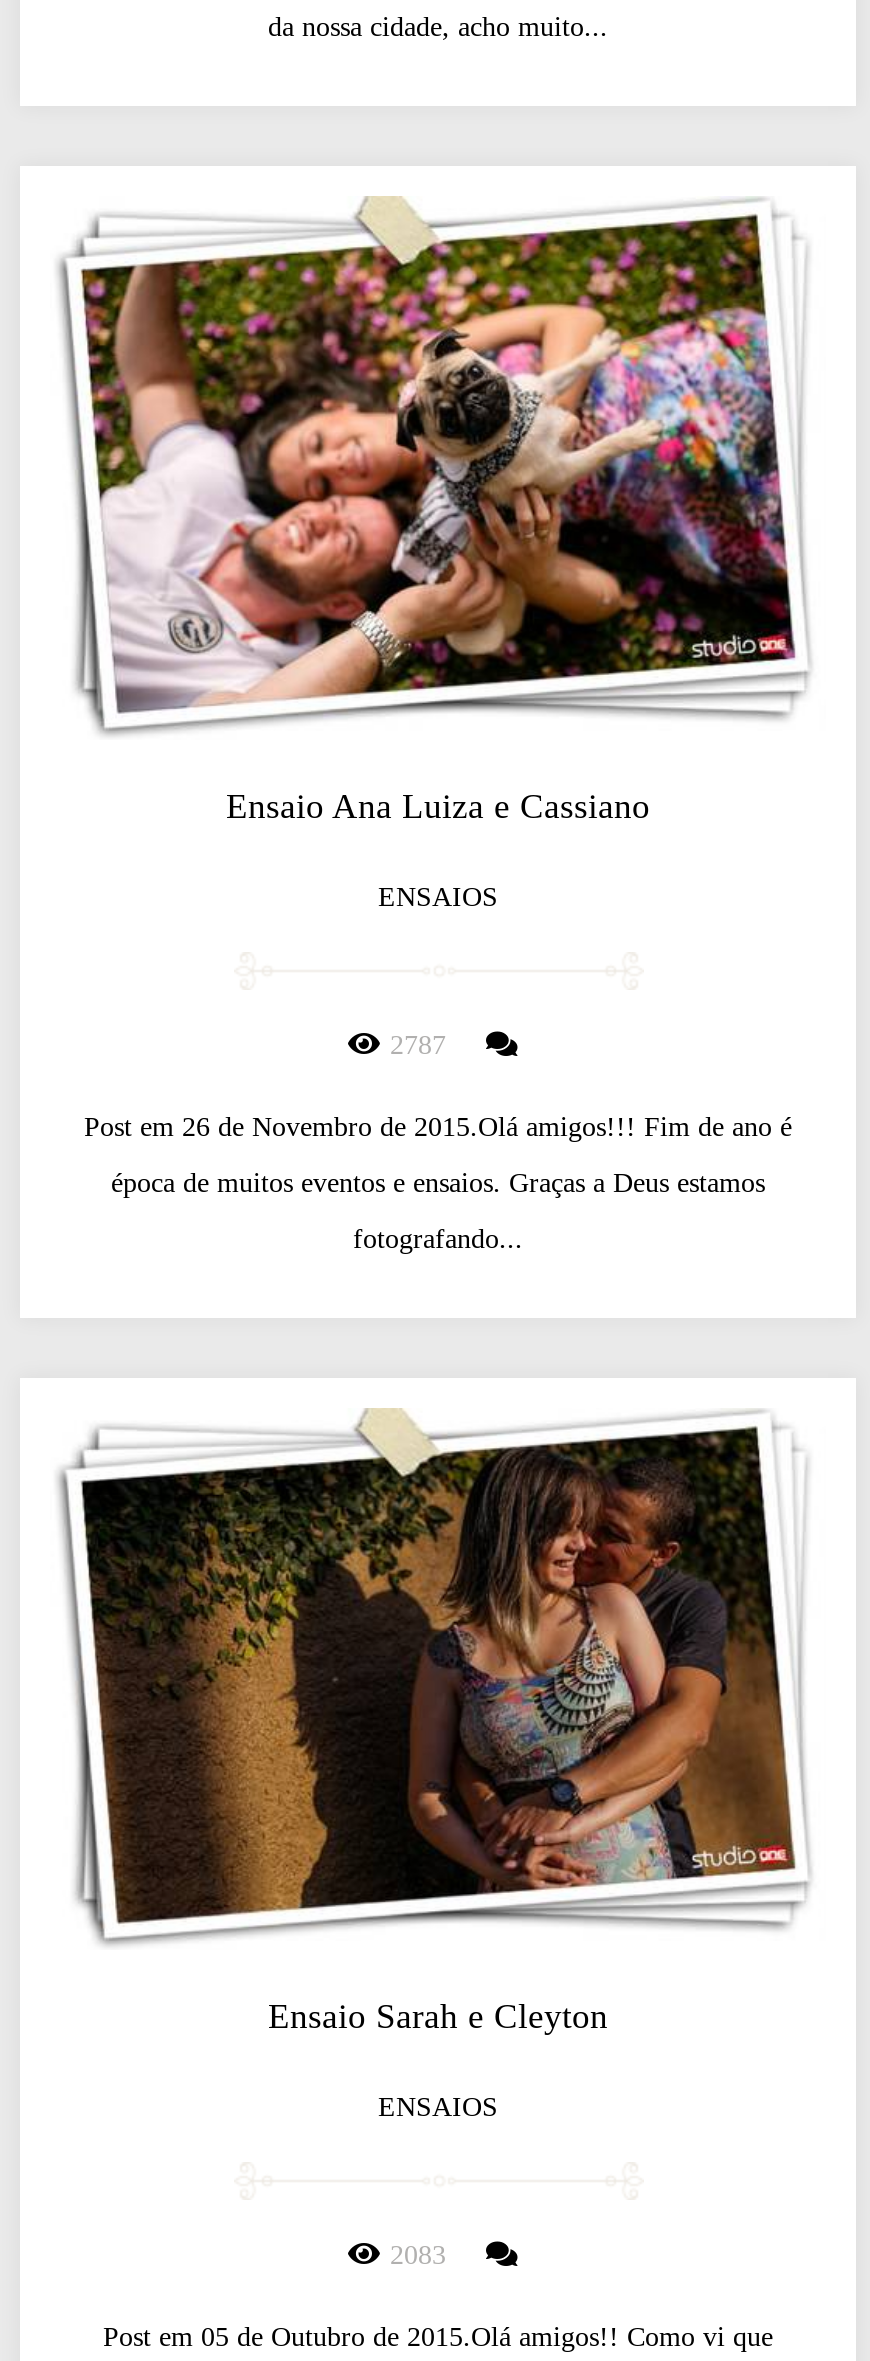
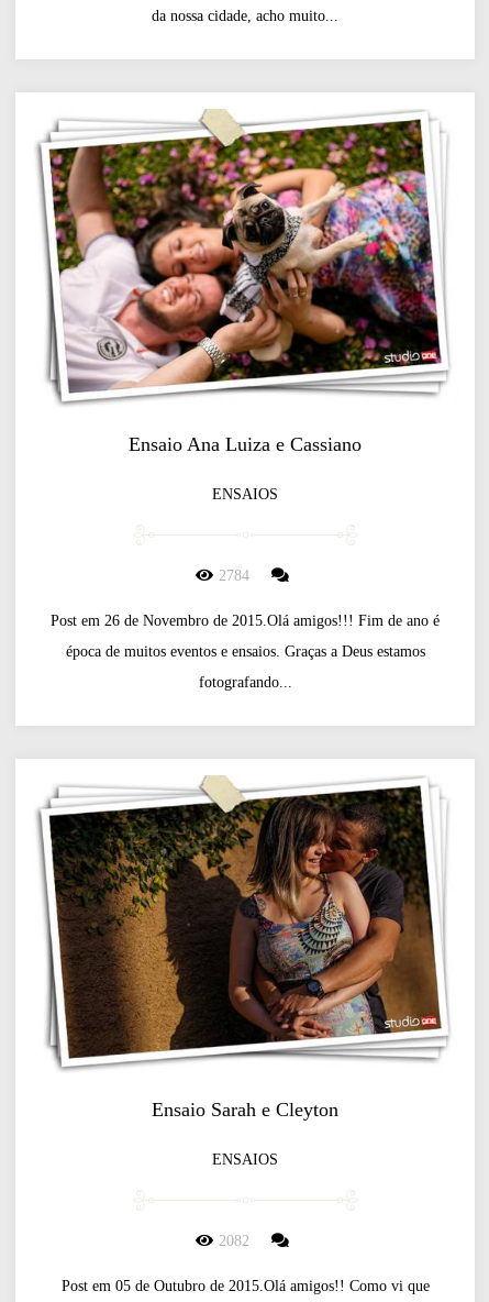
- 2787
+ 2784

- 2083
+ 2082
